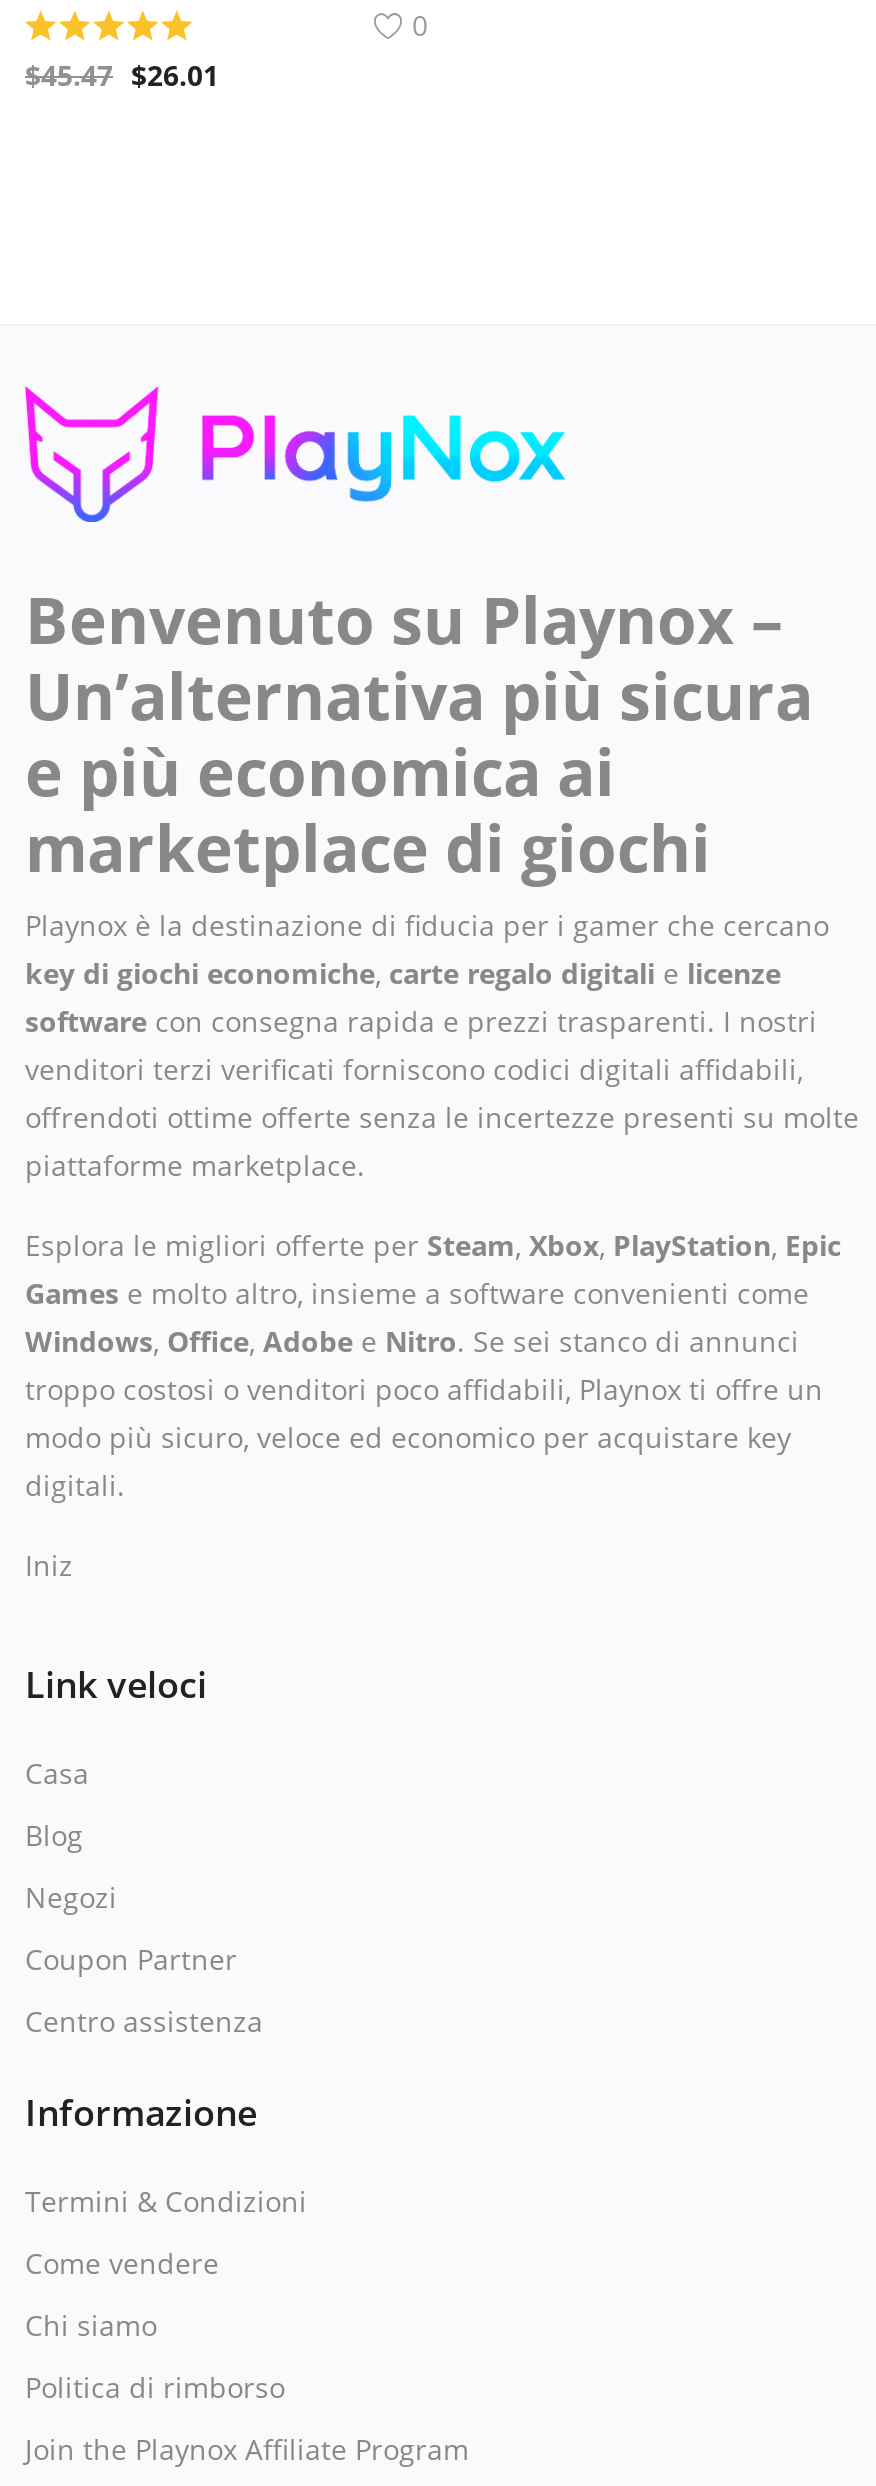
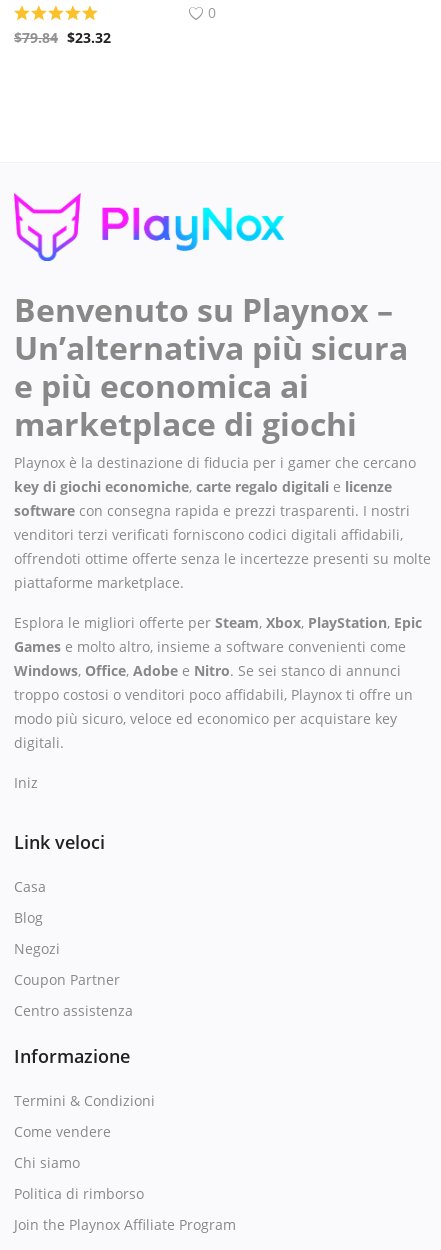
- $45.47 $26.01
+ $79.84 $23.32
